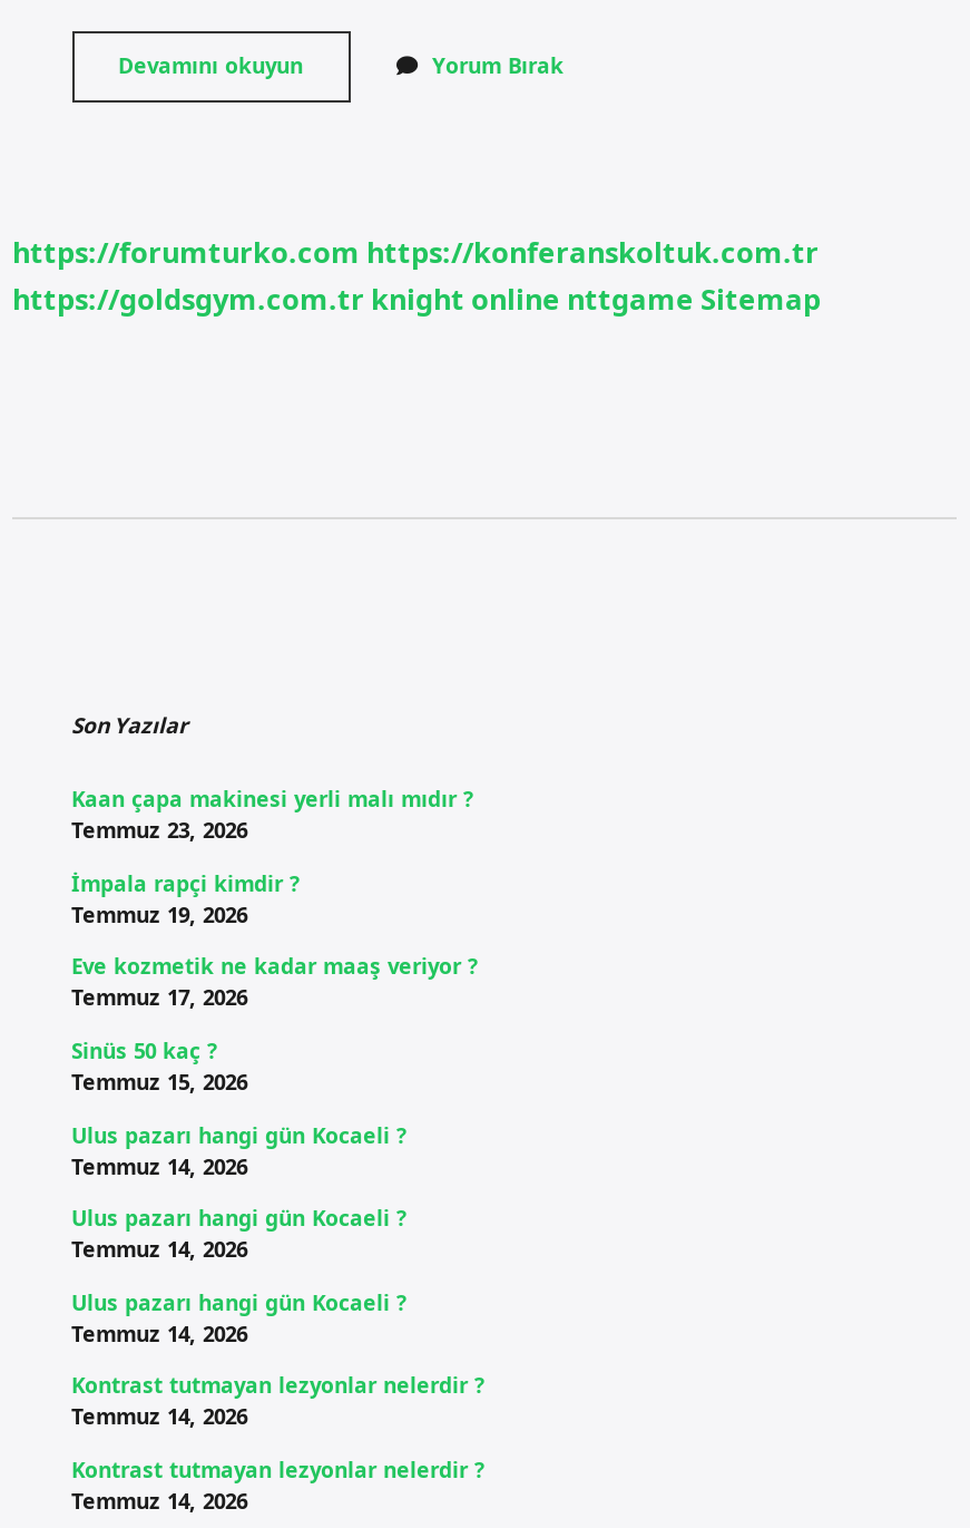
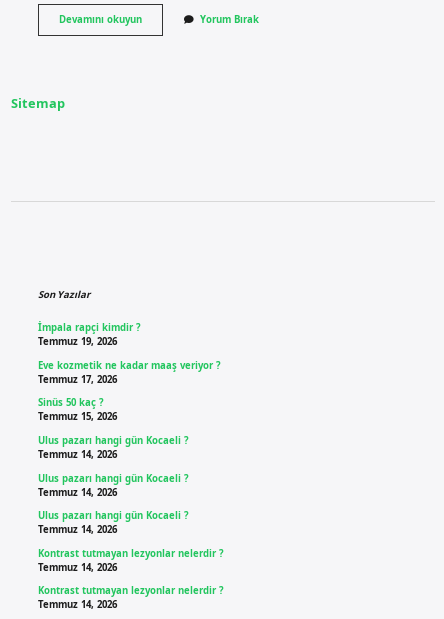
- https://forumturko.com https://konferanskoltuk.com.tr
- https://goldsgym.com.tr knight online nttgame Sitemap
+ Sitemap

- Kaan çapa makinesi yerli malı mıdır ?
- Temmuz 23, 2026
